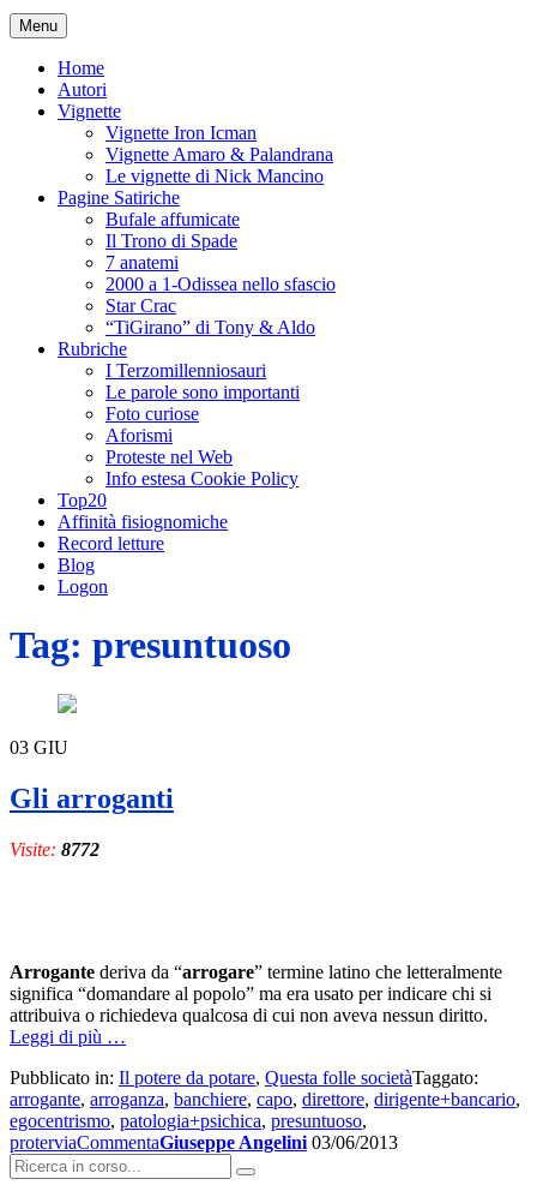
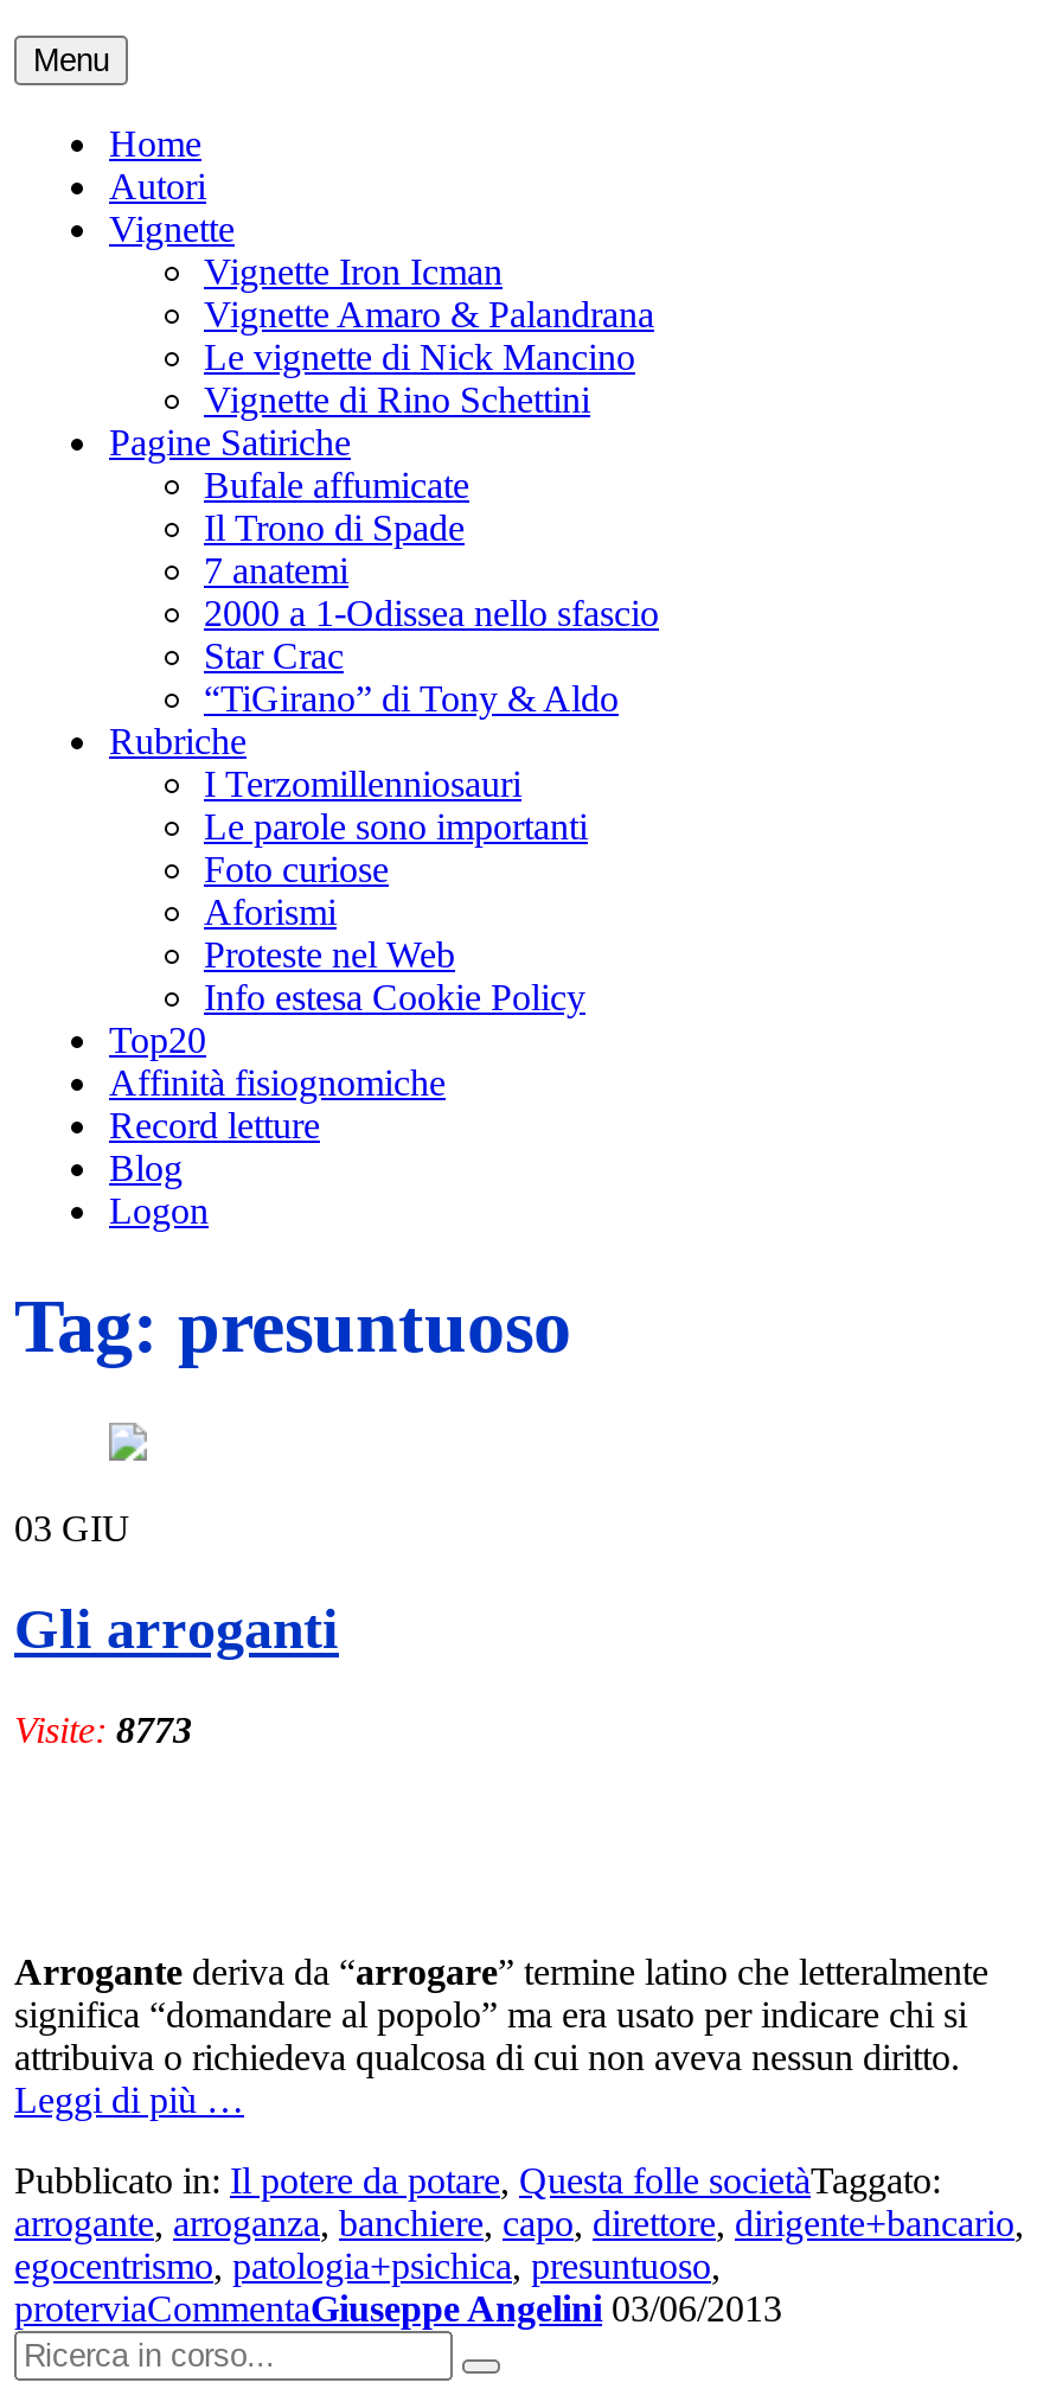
+ Vignette di Rino Schettini

- Visite: 8772
+ Visite: 8773
